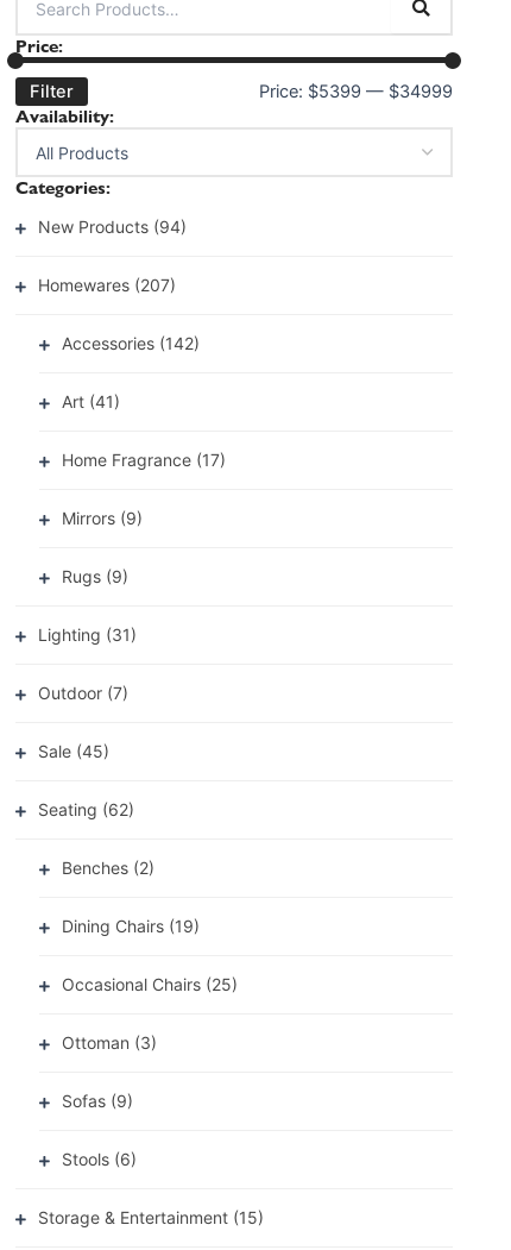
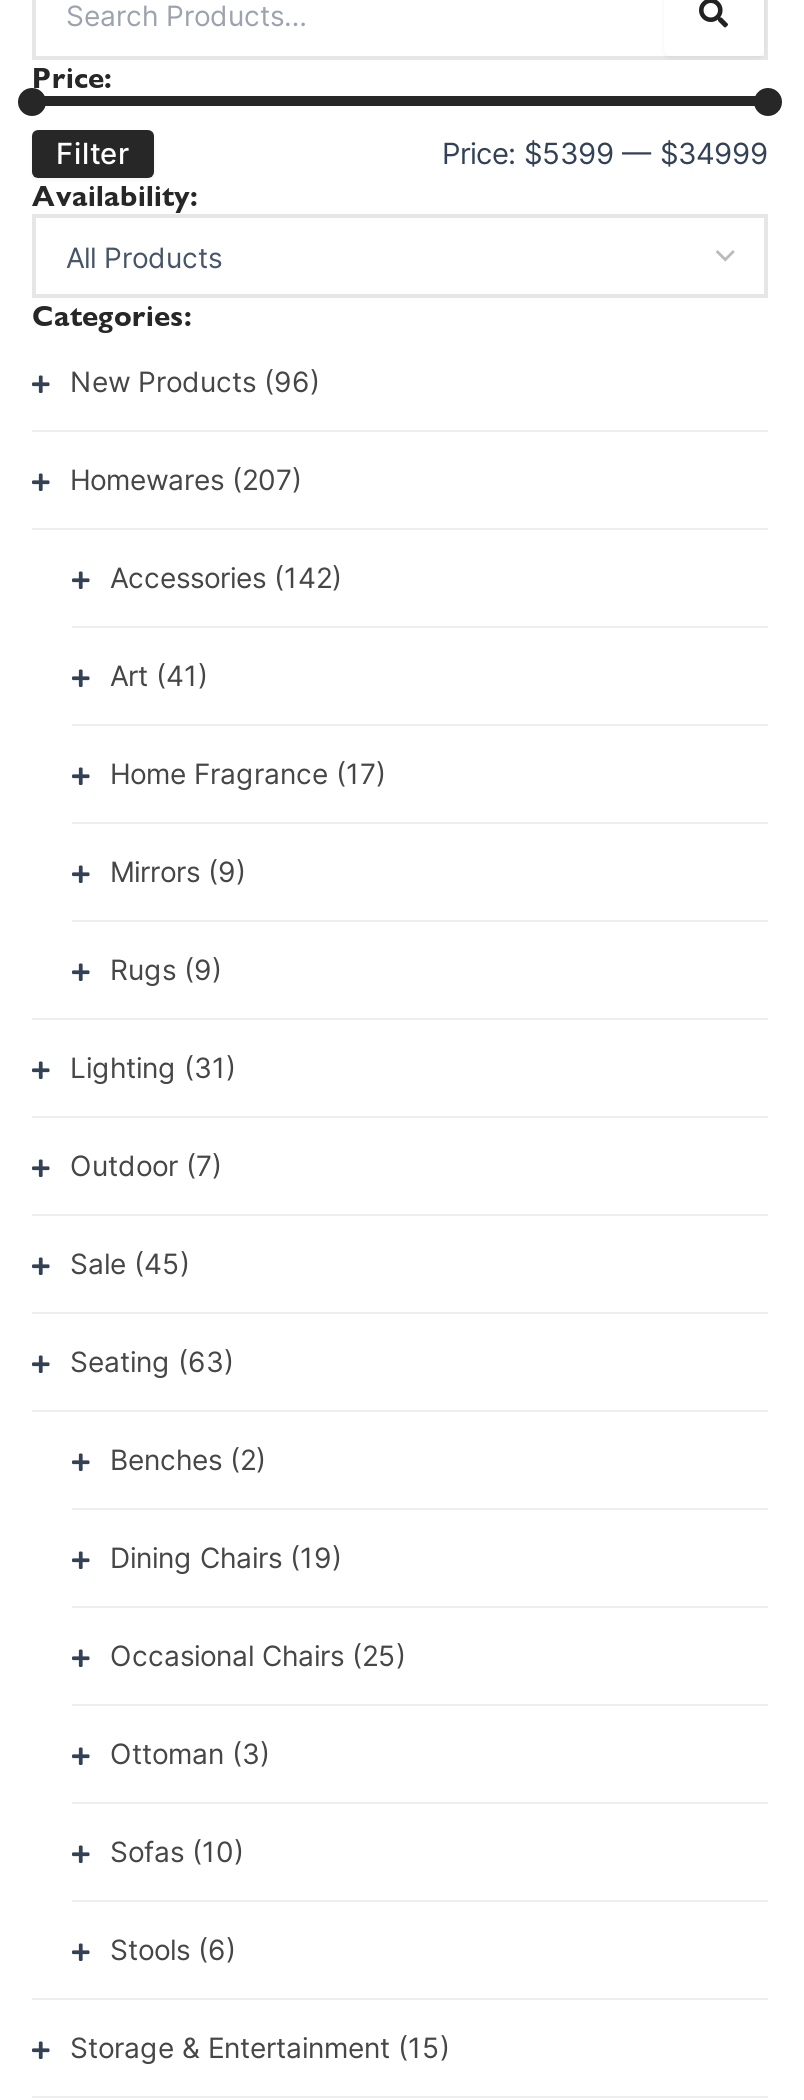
- New Products (94)
+ New Products (96)

- Seating (62)
+ Seating (63)

- Sofas (9)
+ Sofas (10)
